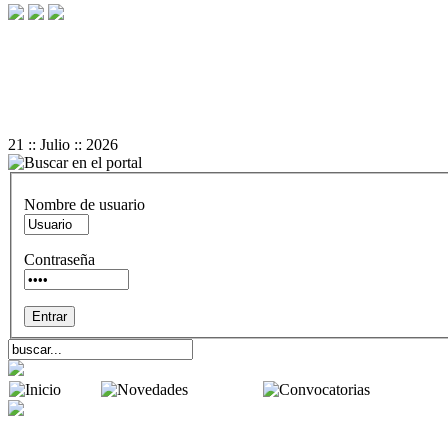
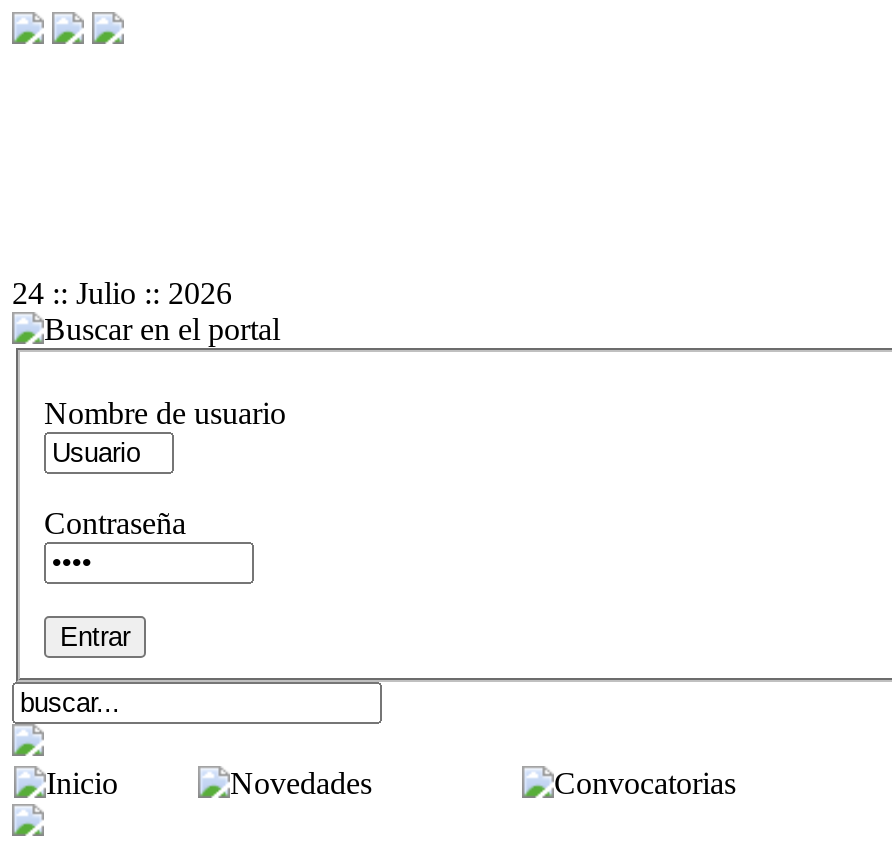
- 21 :: Julio :: 2026
+ 24 :: Julio :: 2026
